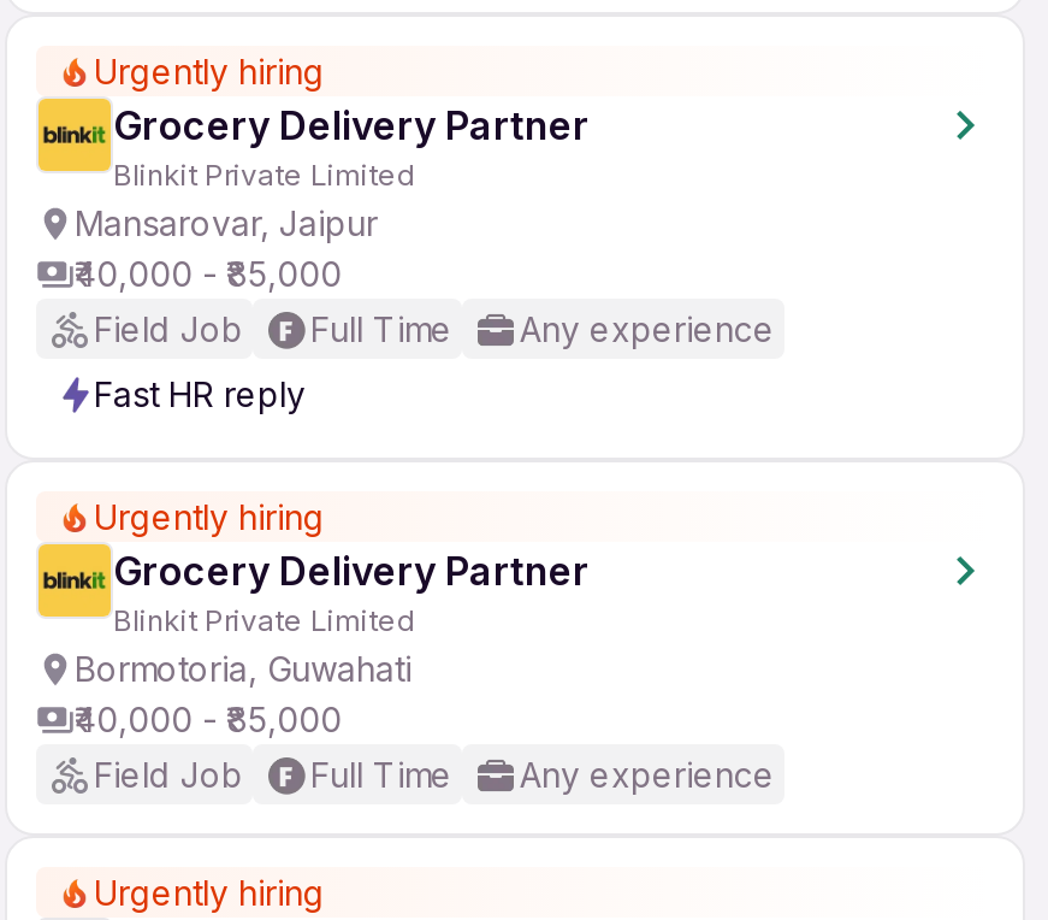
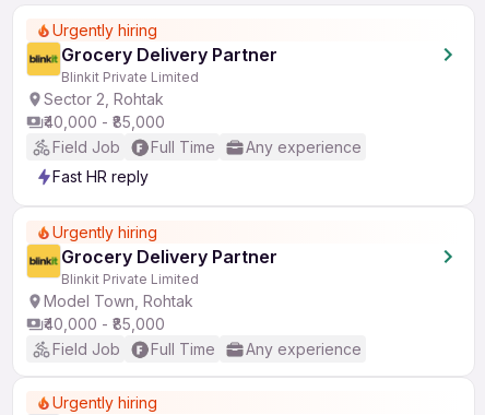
- Mansarovar, Jaipur
+ Sector 2, Rohtak

- Bormotoria, Guwahati
+ Model Town, Rohtak
